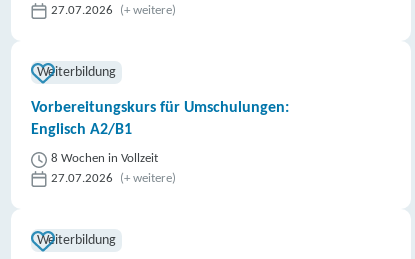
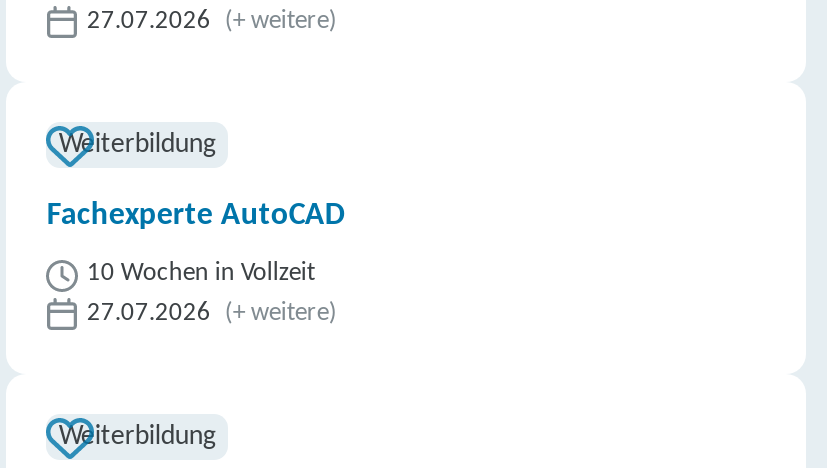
- Vorbereitungskurs für Umschulungen:
- Englisch A2/B1
+ Fachexperte AutoCAD

- 8 Wochen in Vollzeit
+ 10 Wochen in Vollzeit
